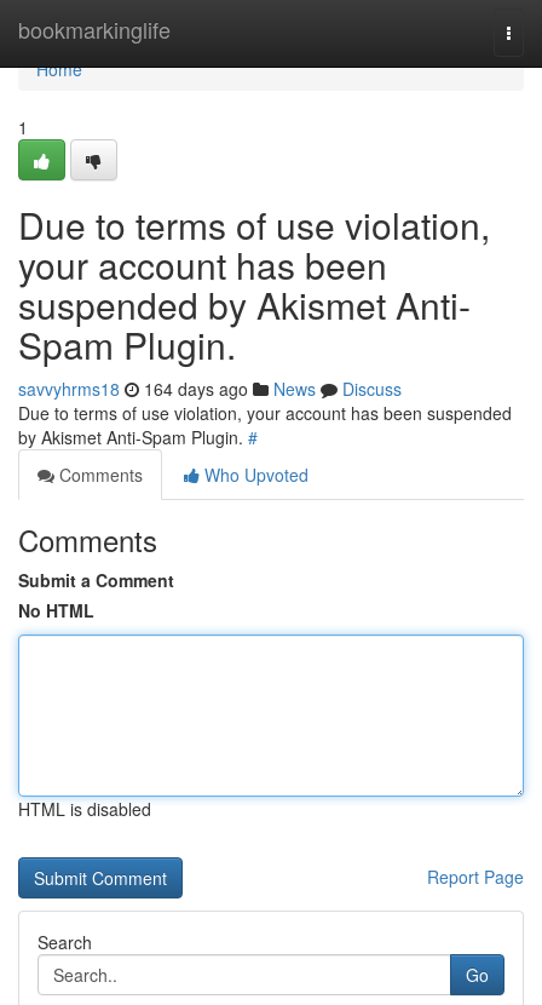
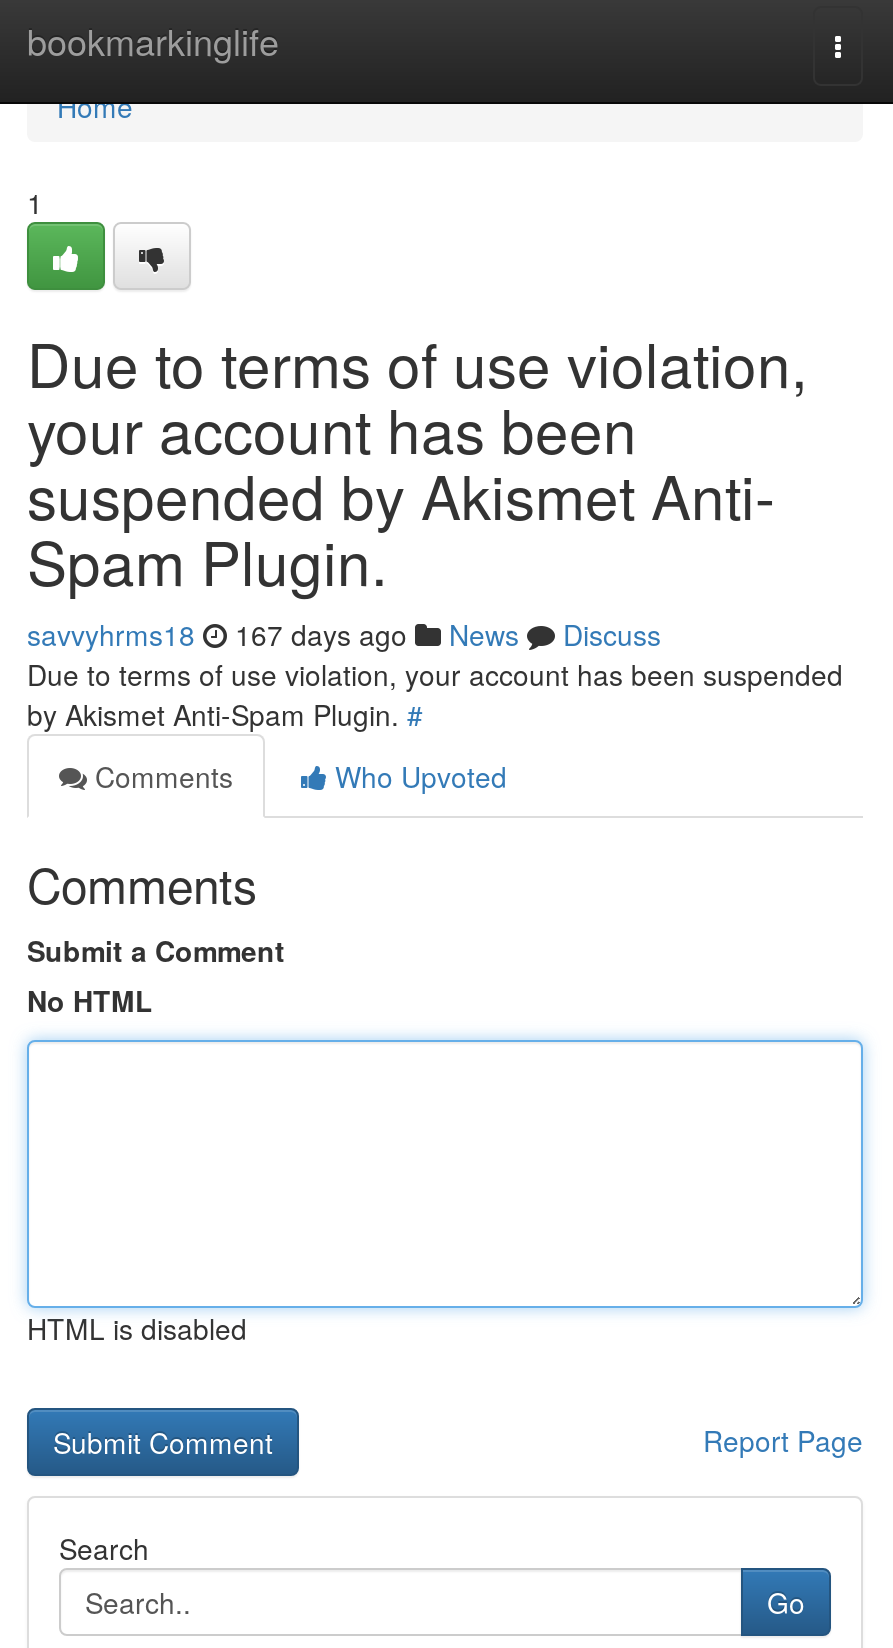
- savvyhrms18 164 days ago News Discuss
+ savvyhrms18 167 days ago News Discuss
